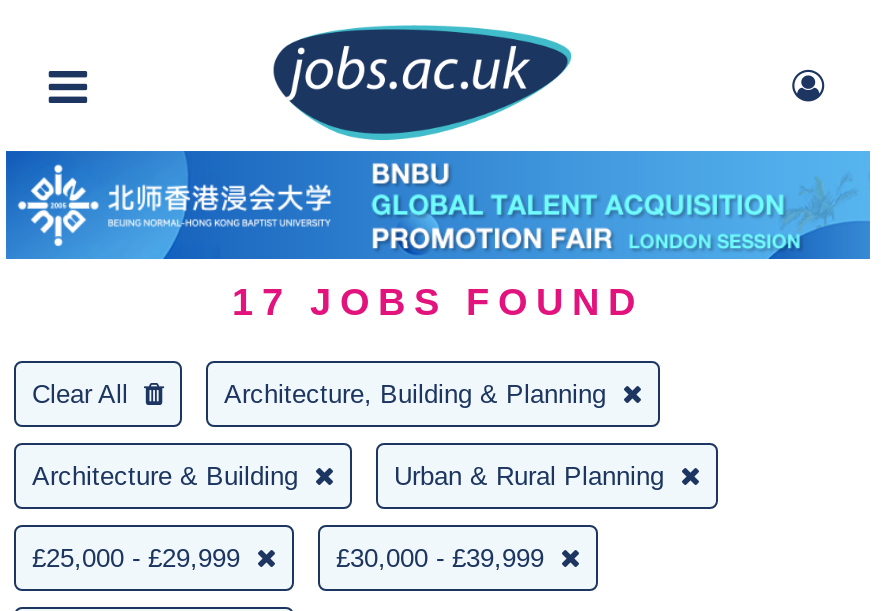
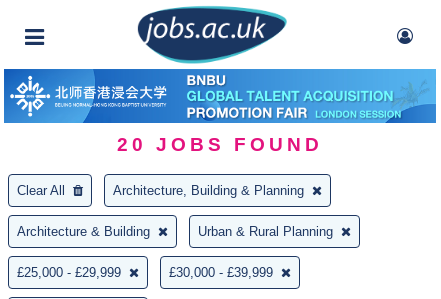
- 17 JOBS FOUND
+ 20 JOBS FOUND
